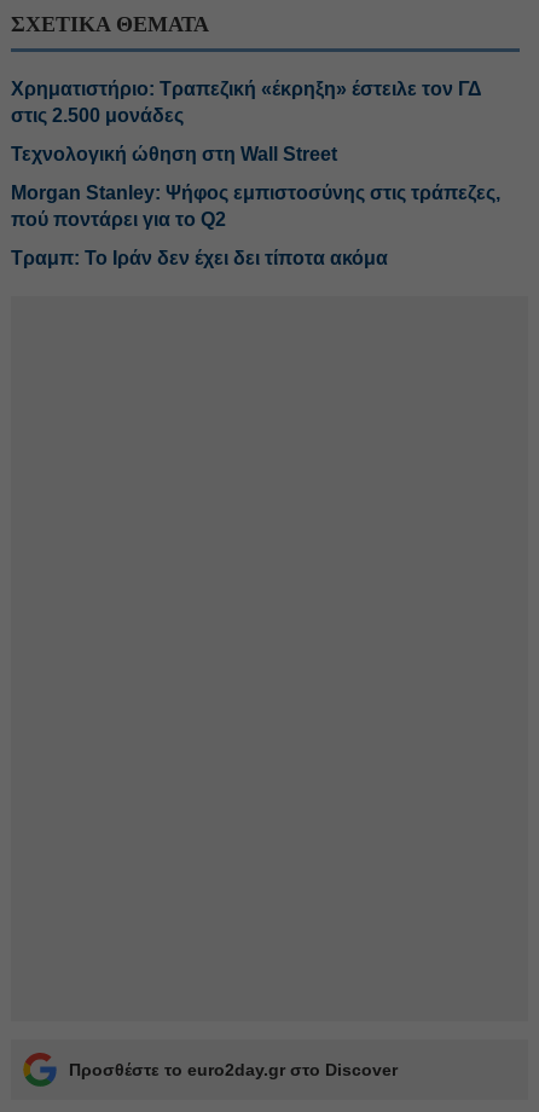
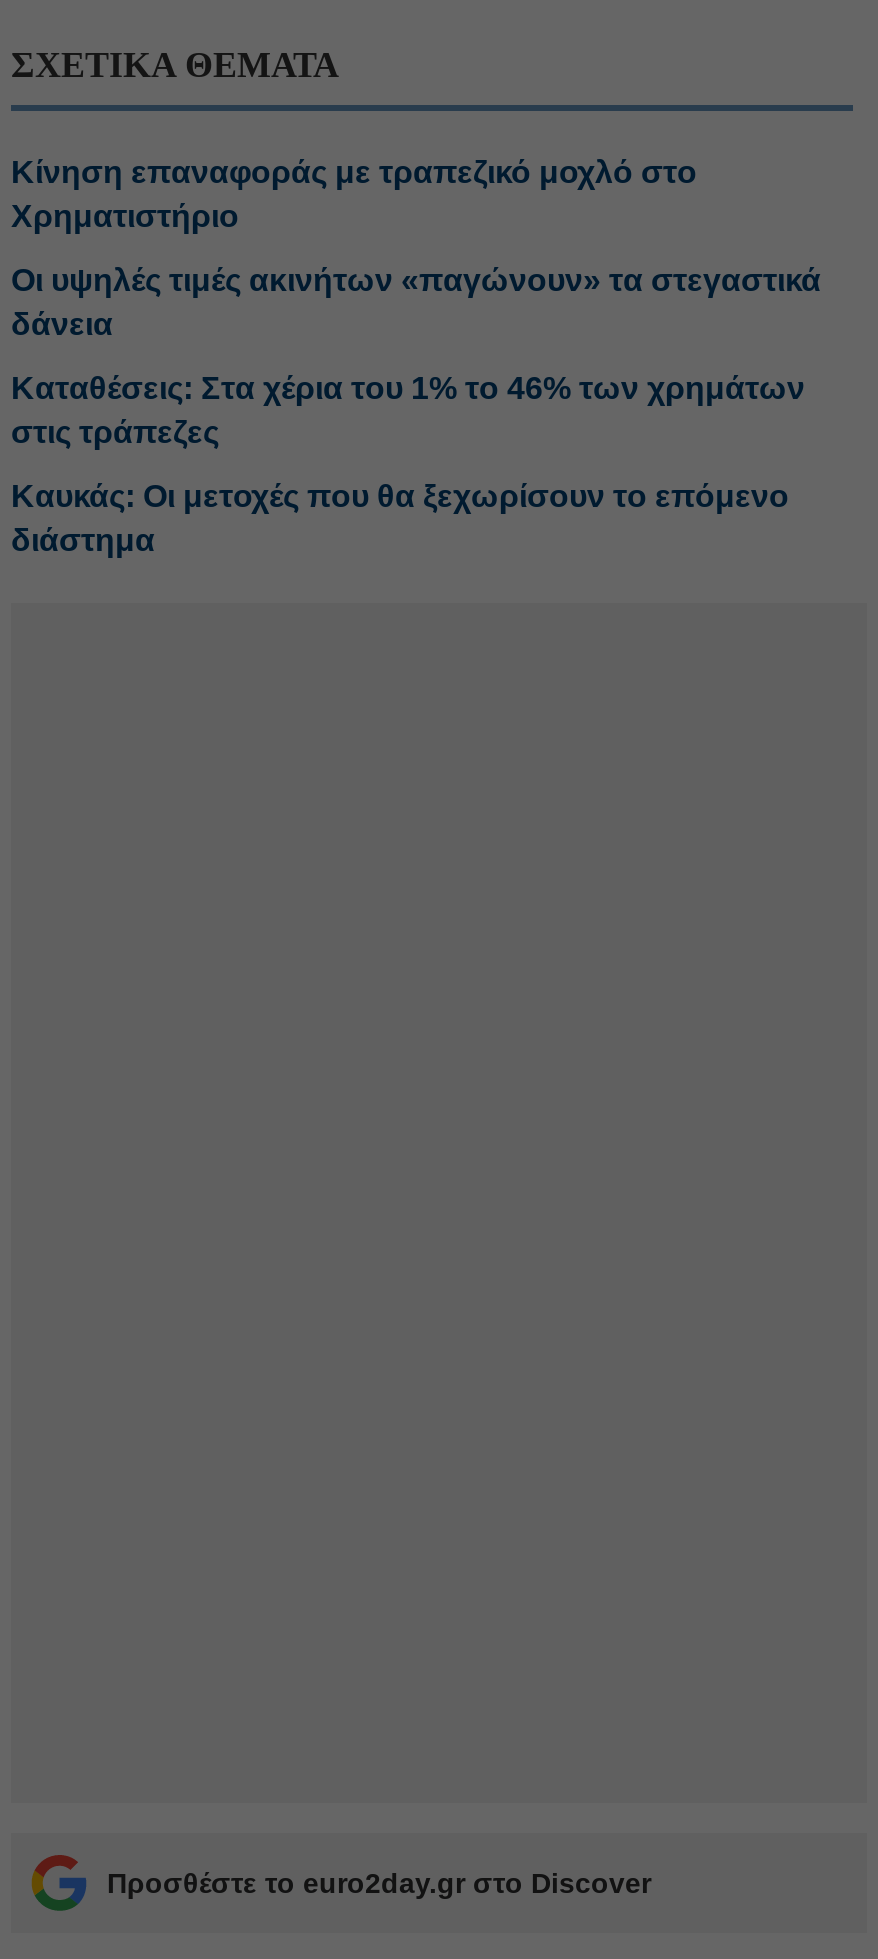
- Χρηματιστήριο: Τραπεζική «έκρηξη» έστειλε τον ΓΔ
- στις 2.500 μονάδες
+ Κίνηση επαναφοράς με τραπεζικό μοχλό στο
+ Χρηματιστήριο

- Τεχνολογική ώθηση στη Wall Street
+ Οι υψηλές τιμές ακινήτων «παγώνουν» τα στεγαστικά
+ δάνεια

- Morgan Stanley: Ψήφος εμπιστοσύνης στις τράπεζες,
- πού ποντάρει για το Q2
+ Καταθέσεις: Στα χέρια του 1% το 46% των χρημάτων
+ στις τράπεζες

- Τραμπ: Το Ιράν δεν έχει δει τίποτα ακόμα
+ Καυκάς: Οι μετοχές που θα ξεχωρίσουν το επόμενο
+ διάστημα
